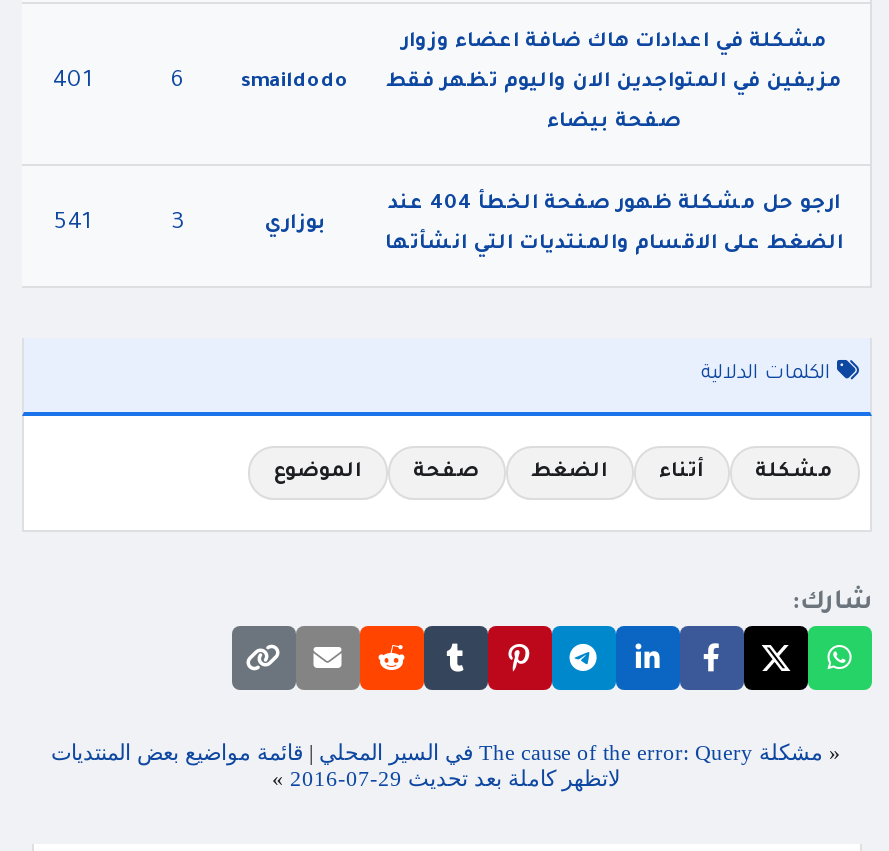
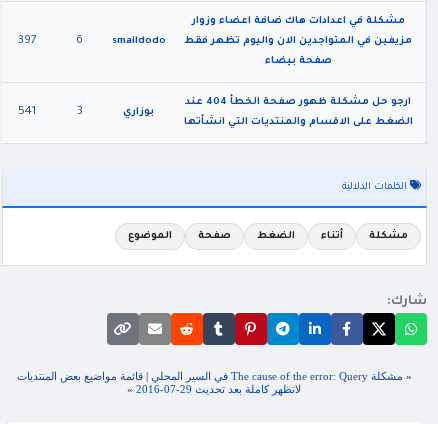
- 401
+ 397
